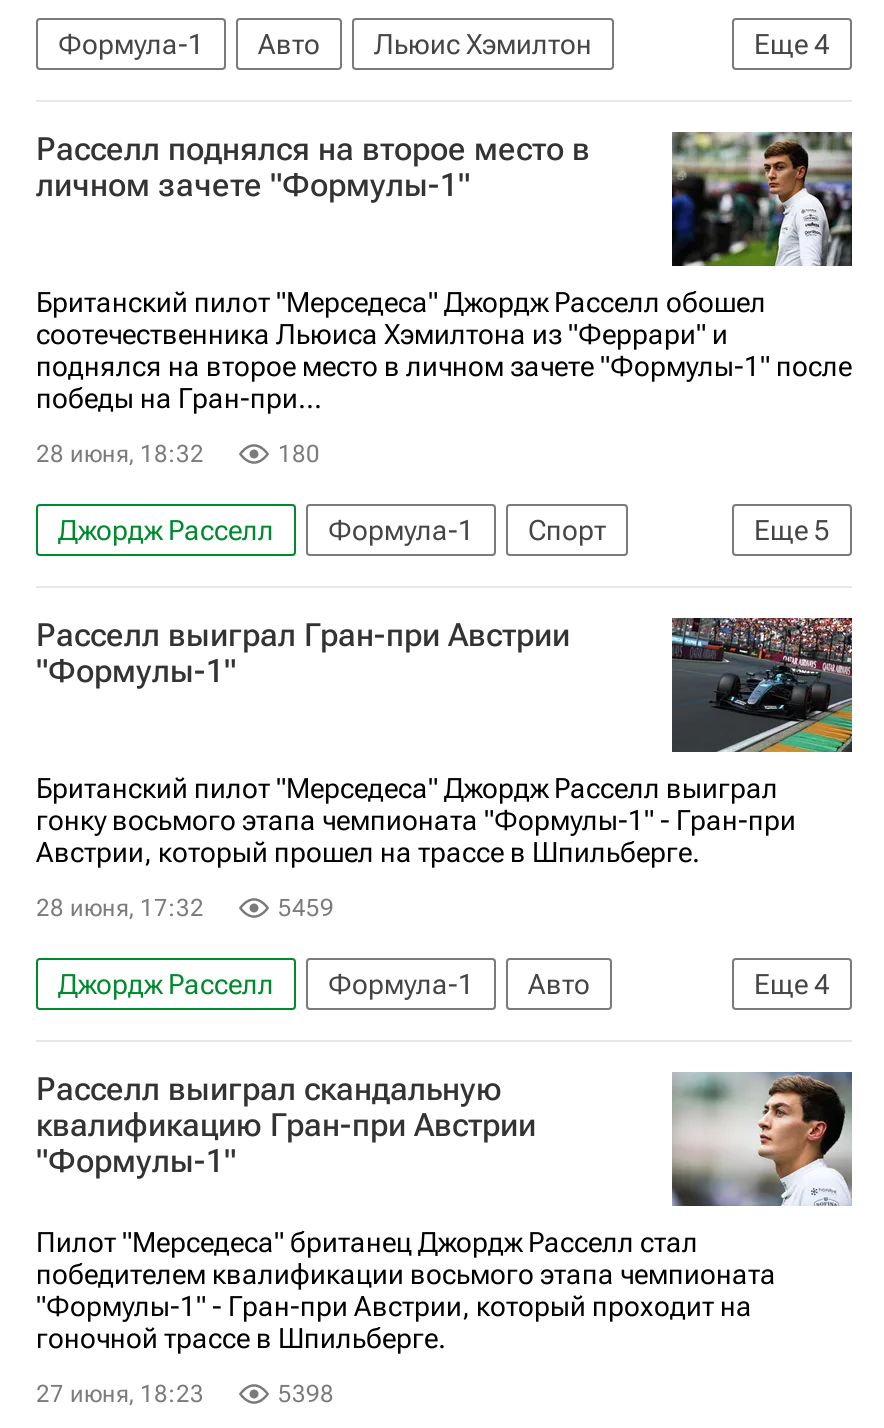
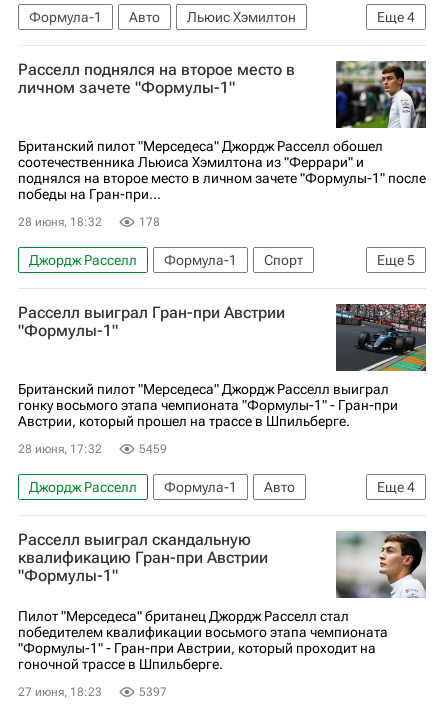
- 180
+ 178

- 5398
+ 5397
